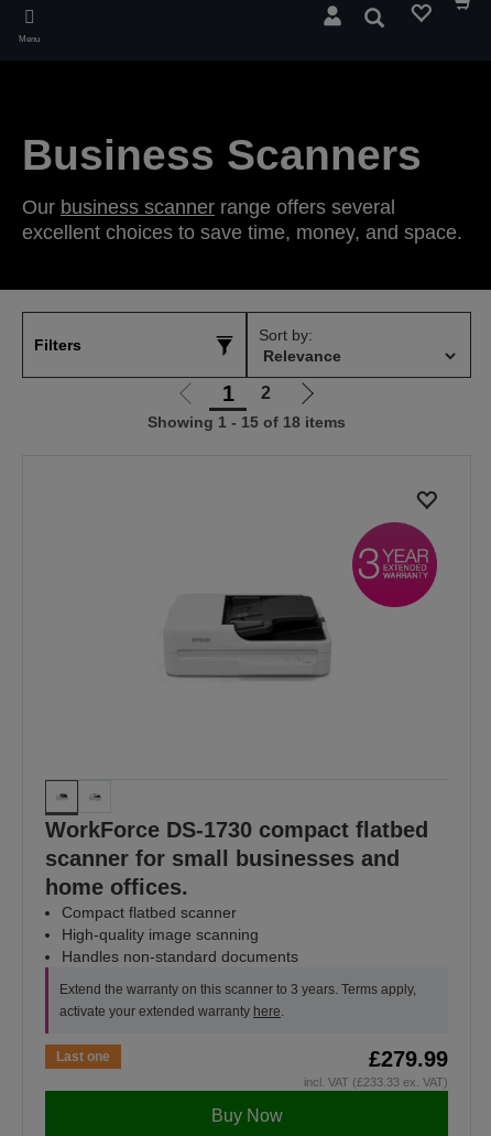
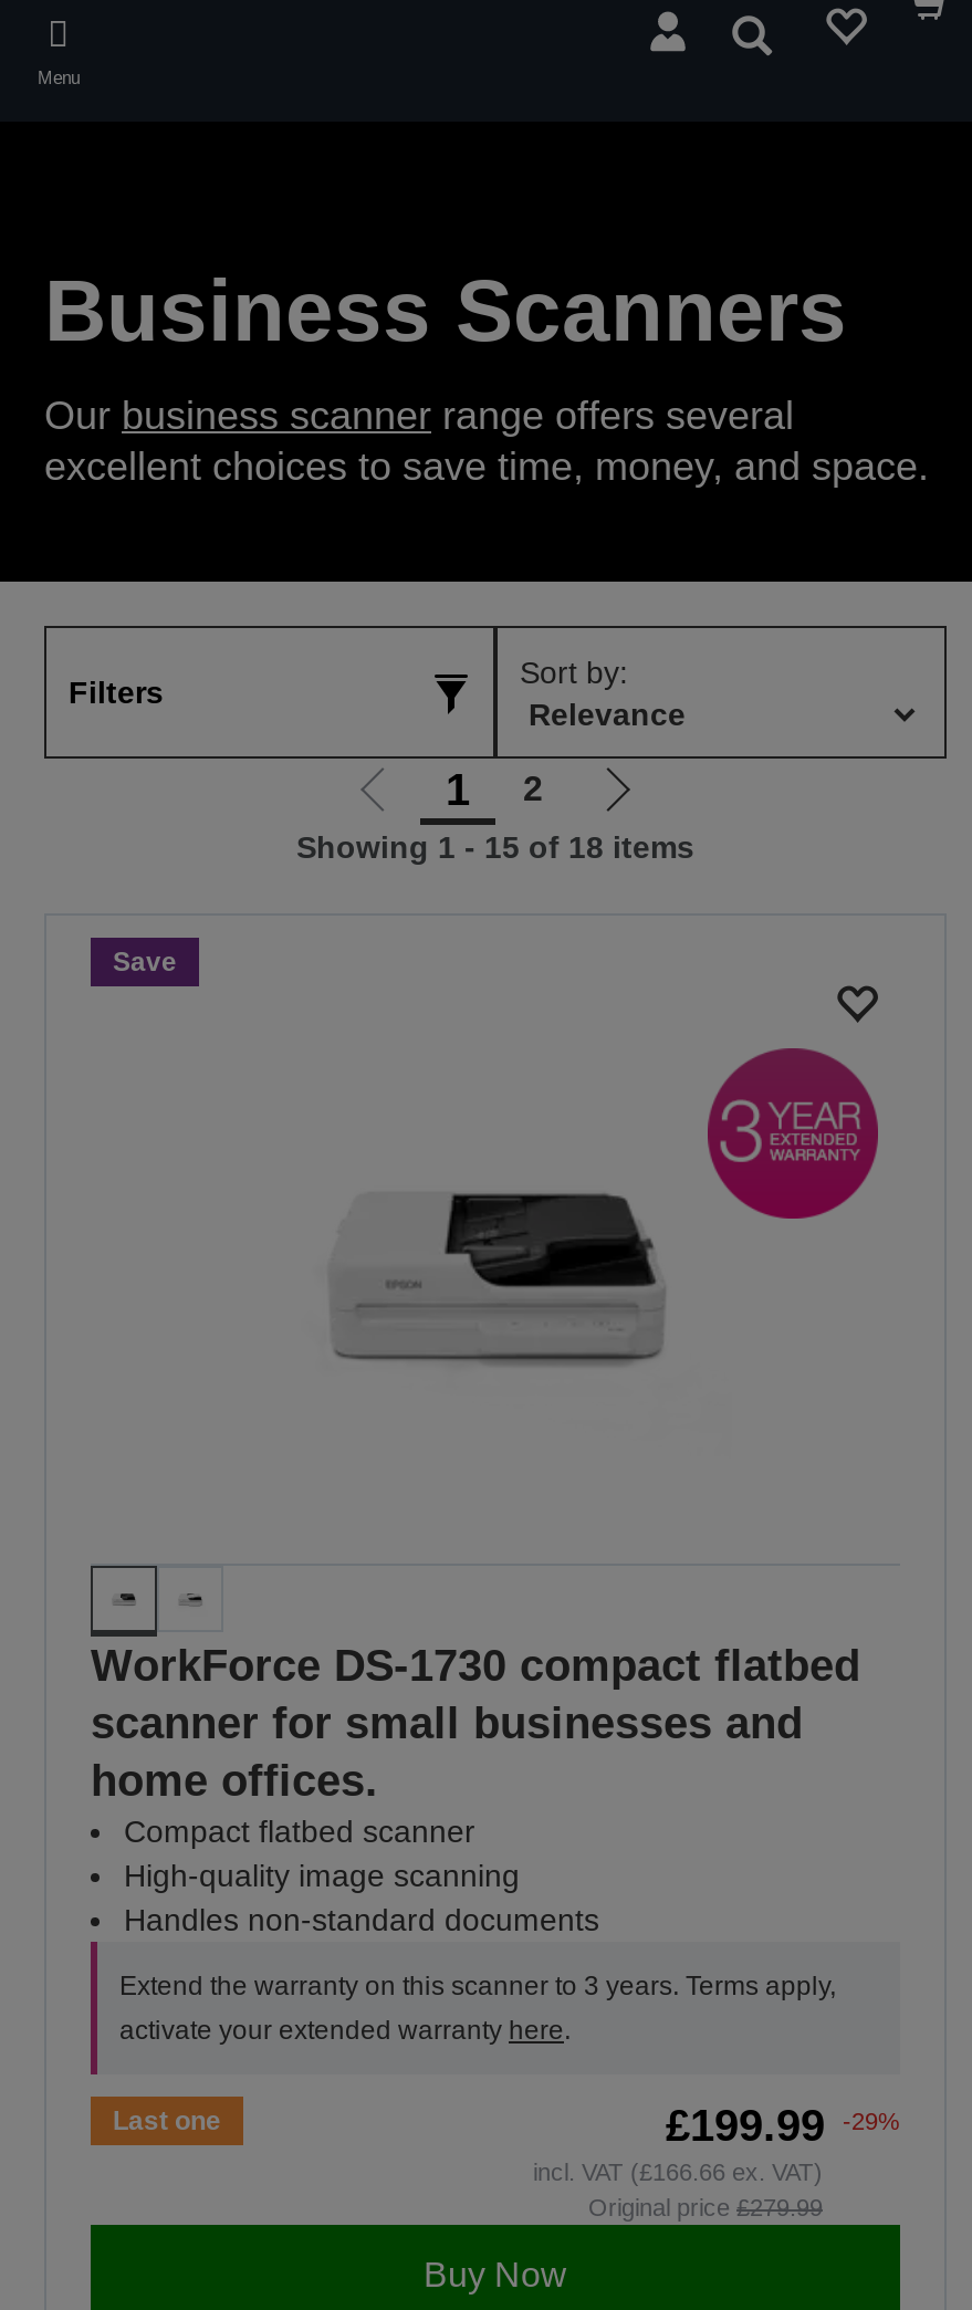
+ Save

- £279.99
- incl. VAT (£233.33 ex. VAT)
+ £199.99
+ -29%
+ incl. VAT (£166.66 ex. VAT)
+ Original price £279.99
